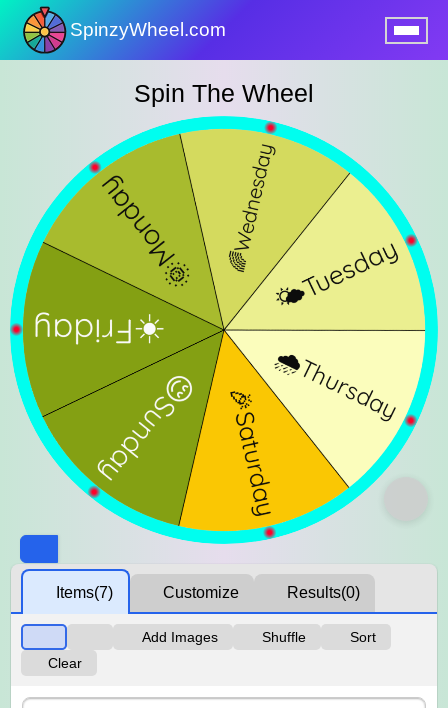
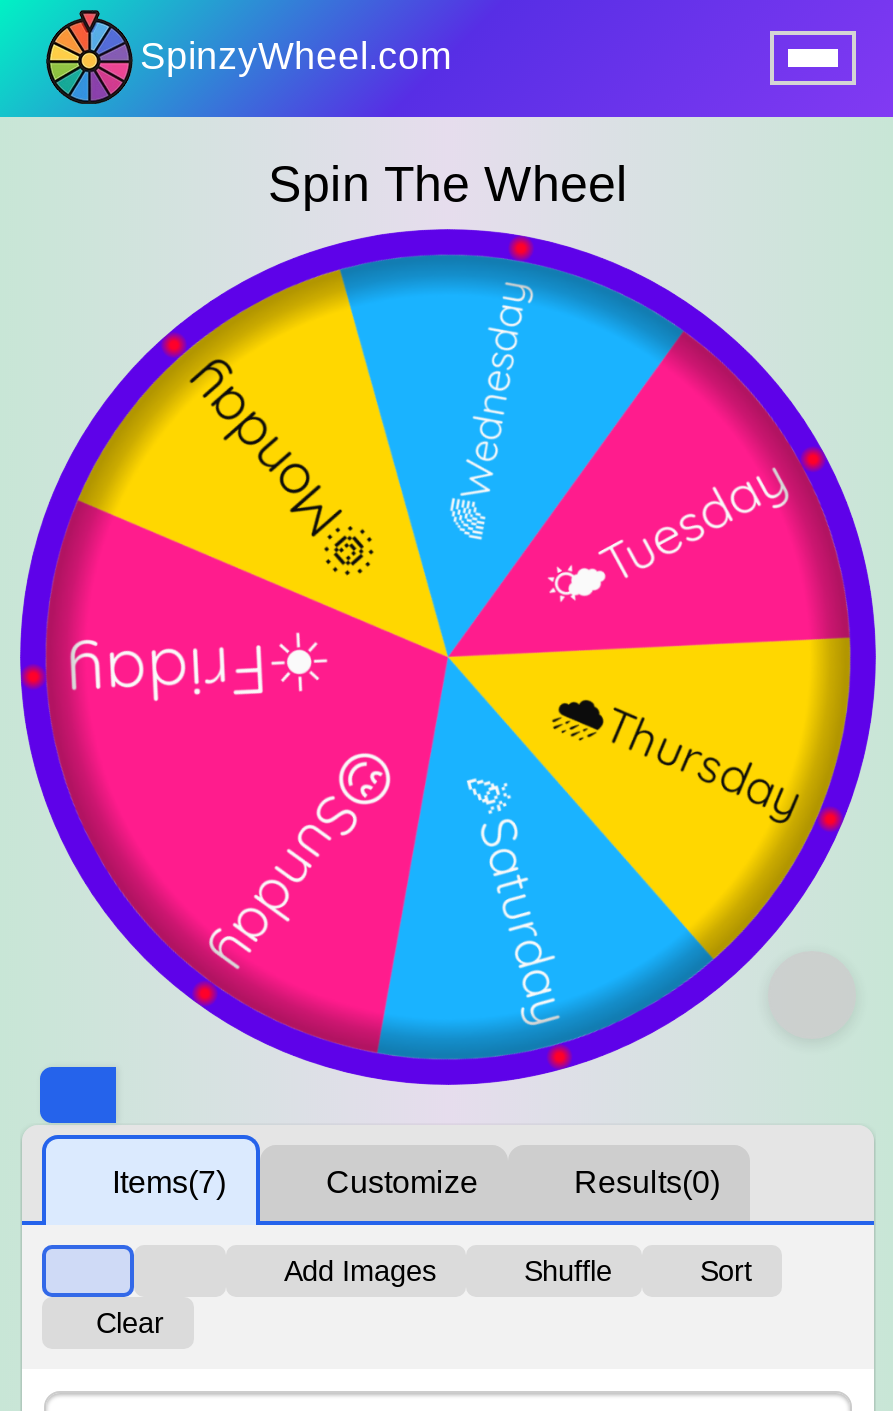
- [image]
+ [image]
